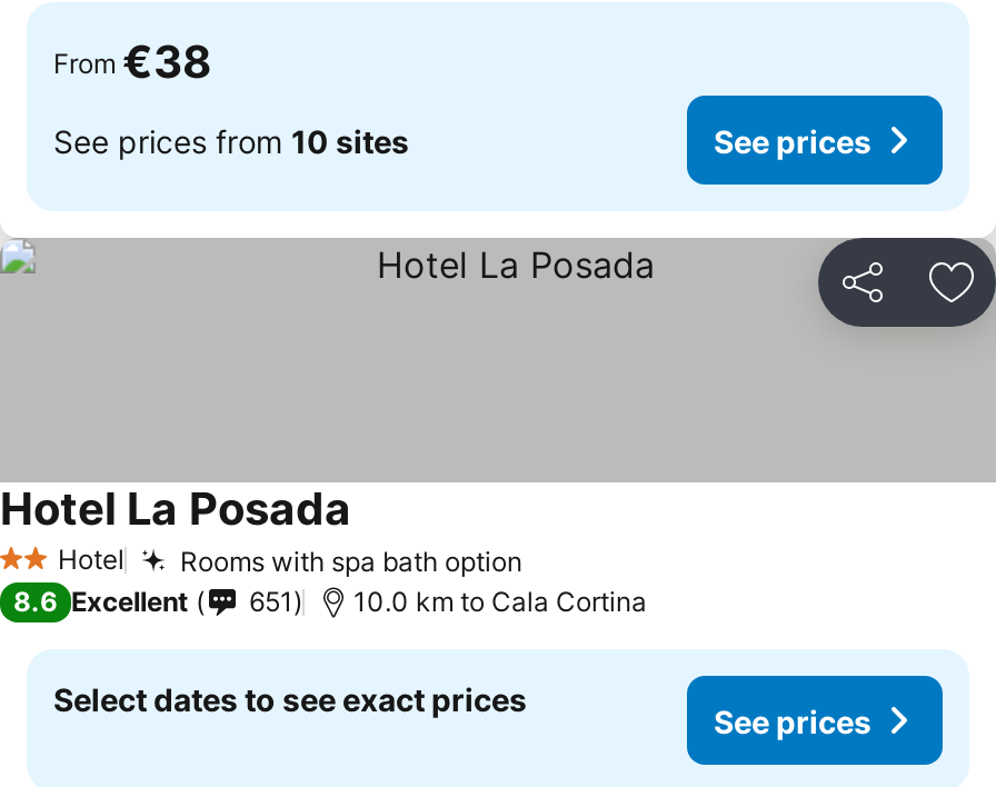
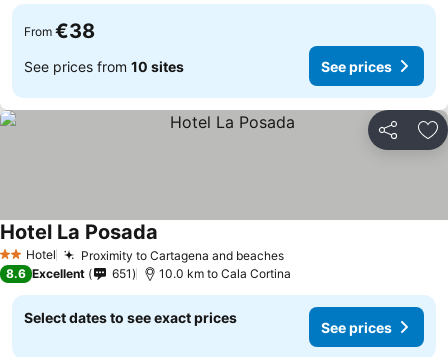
- Rooms with spa bath option
+ Proximity to Cartagena and beaches
